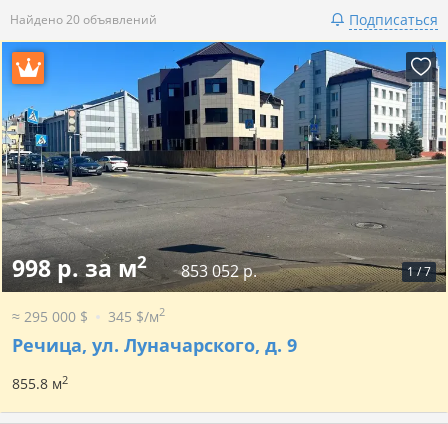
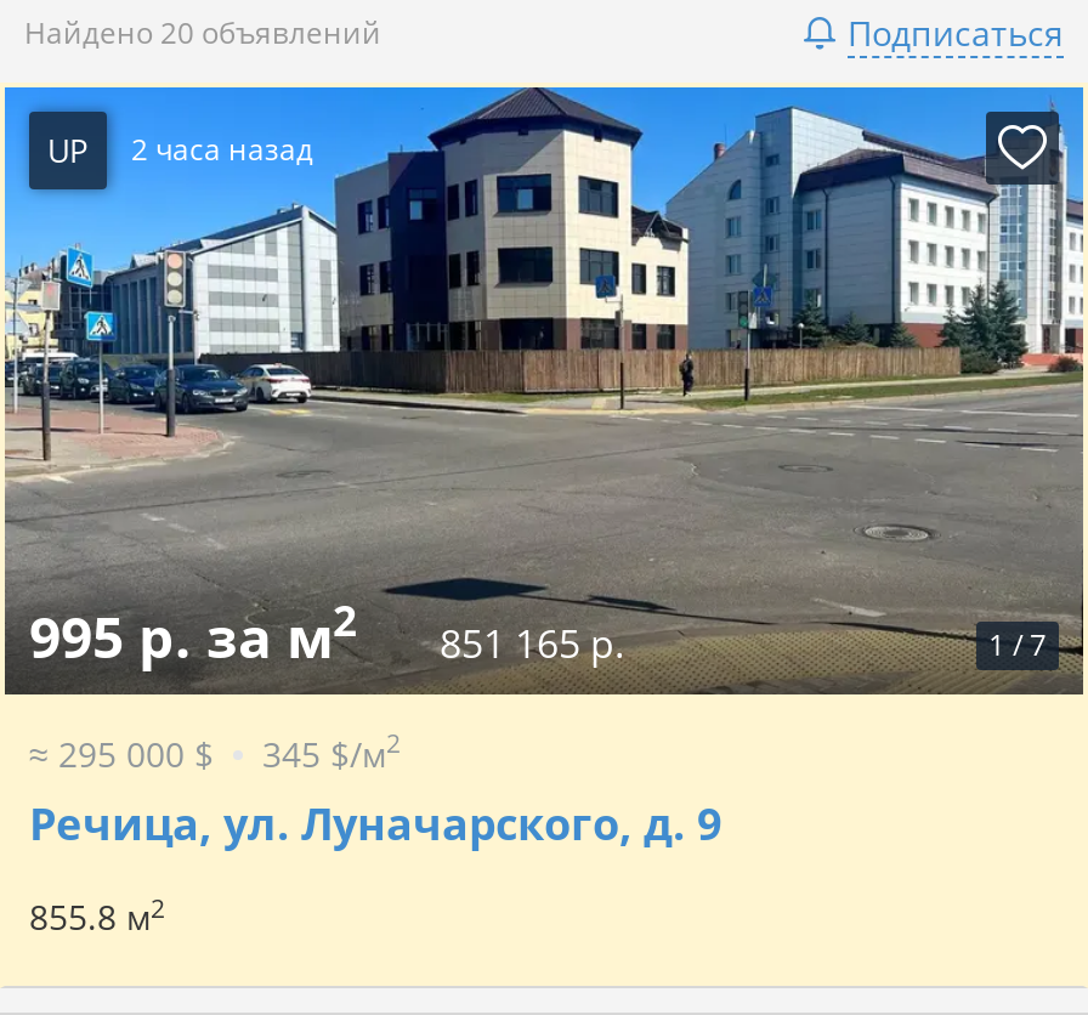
+ UP
+ 2 часа назад

- 998 р. за м2
+ 995 р. за м2

- 853 052 р.
+ 851 165 р.
